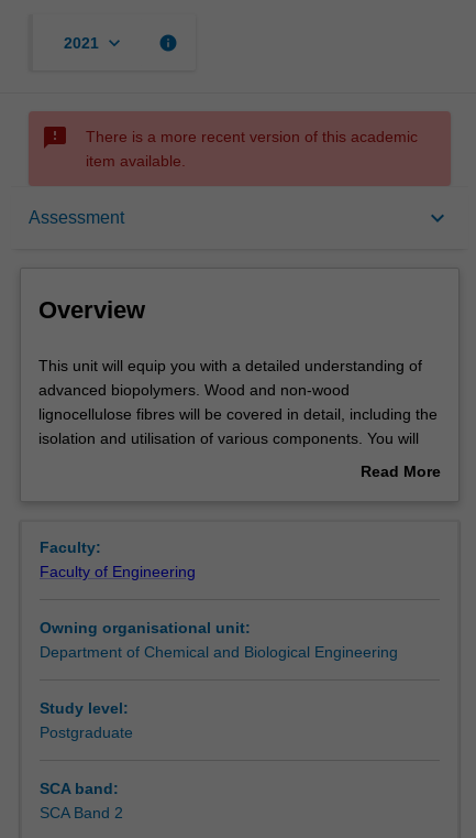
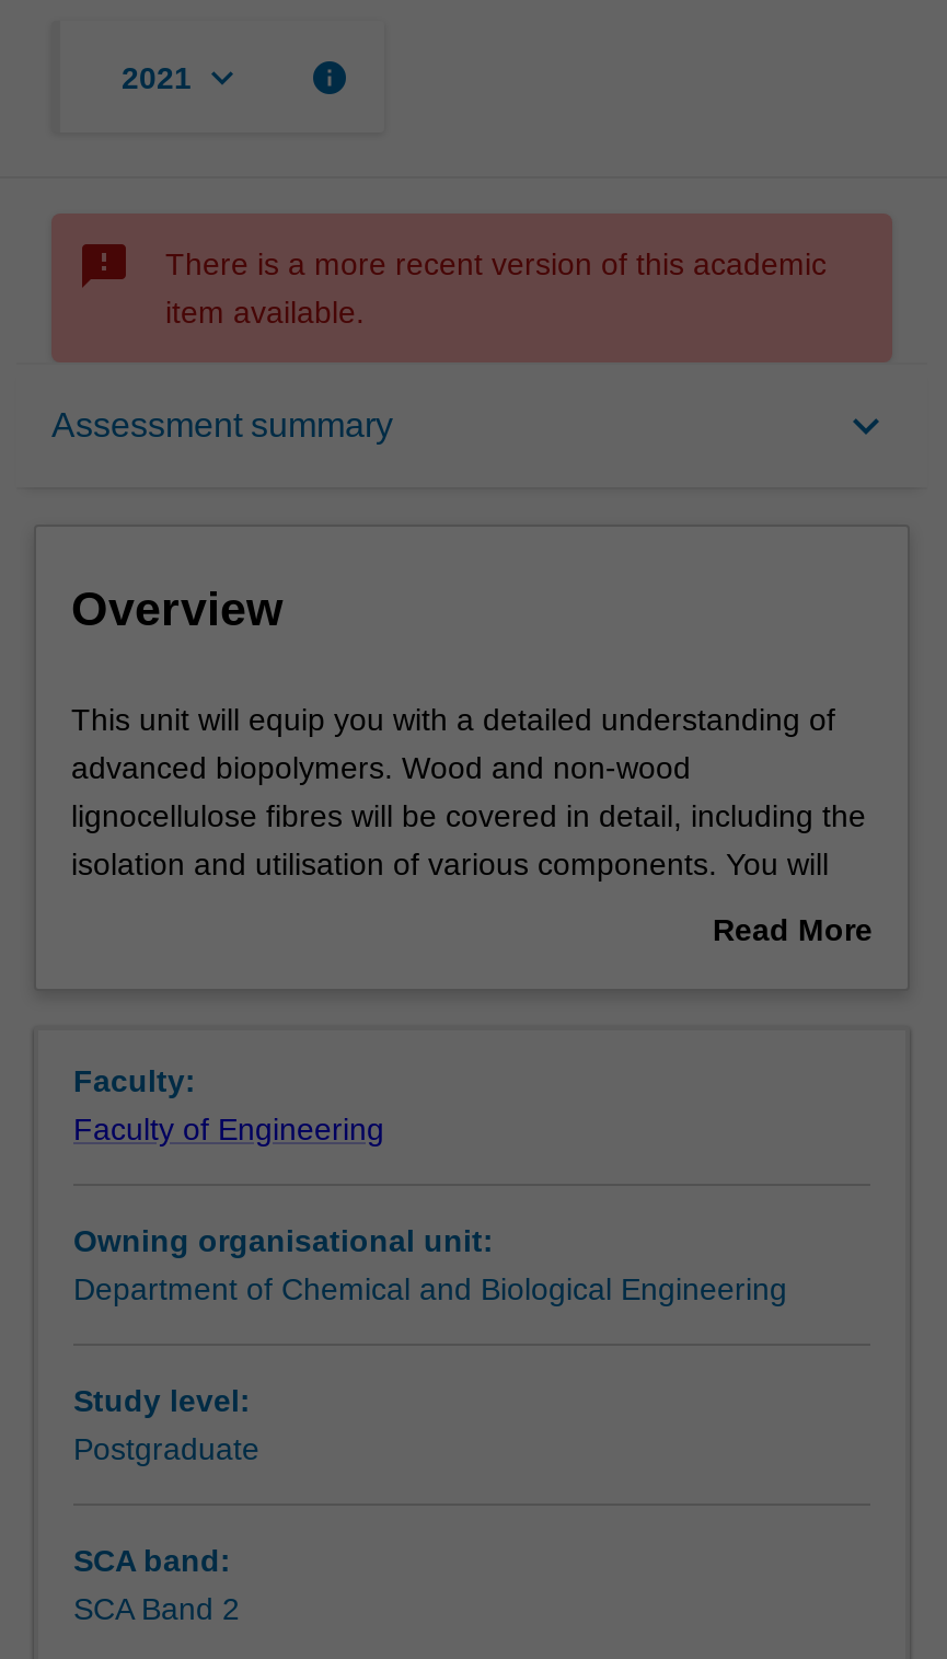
- Assessment
+ Assessment summary
